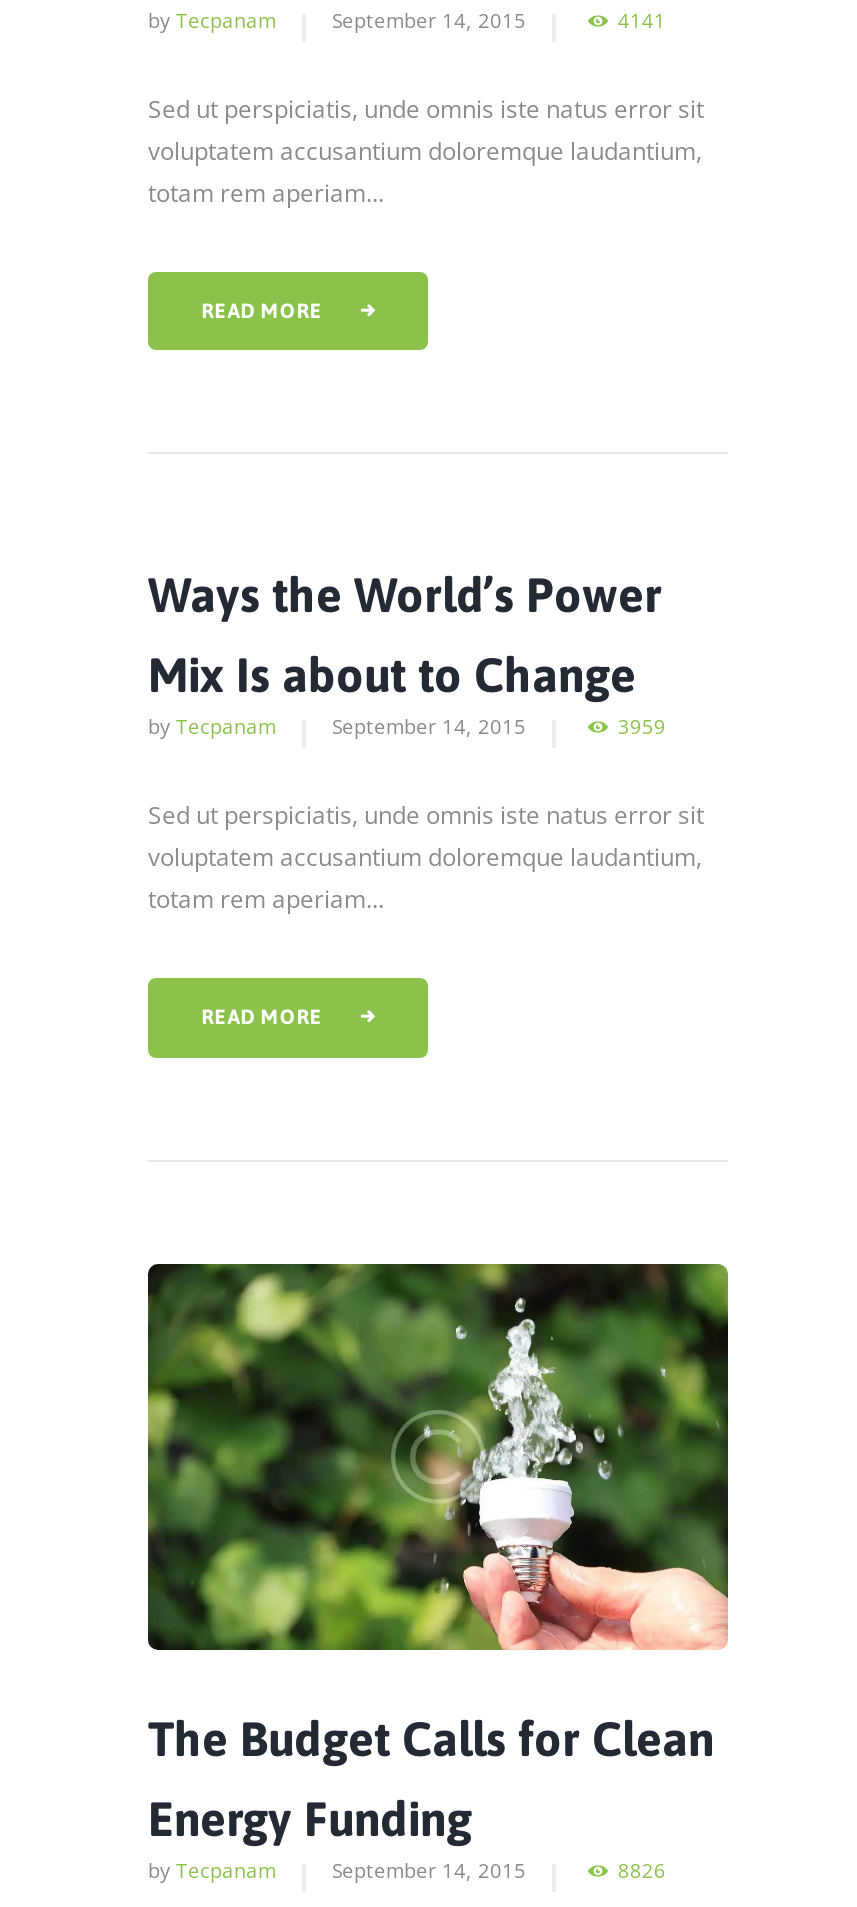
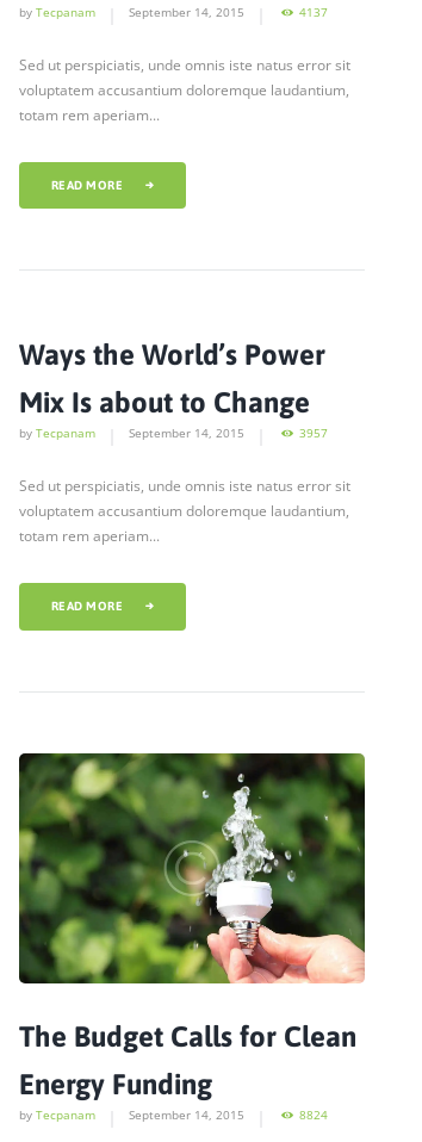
- 4141
+ 4137

- 3959
+ 3957

- 8826
+ 8824
